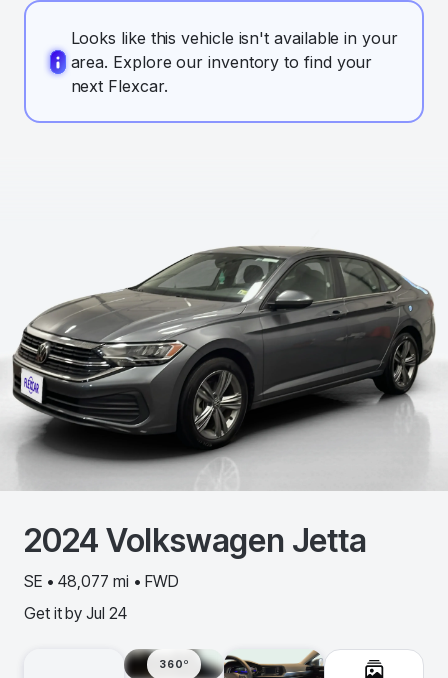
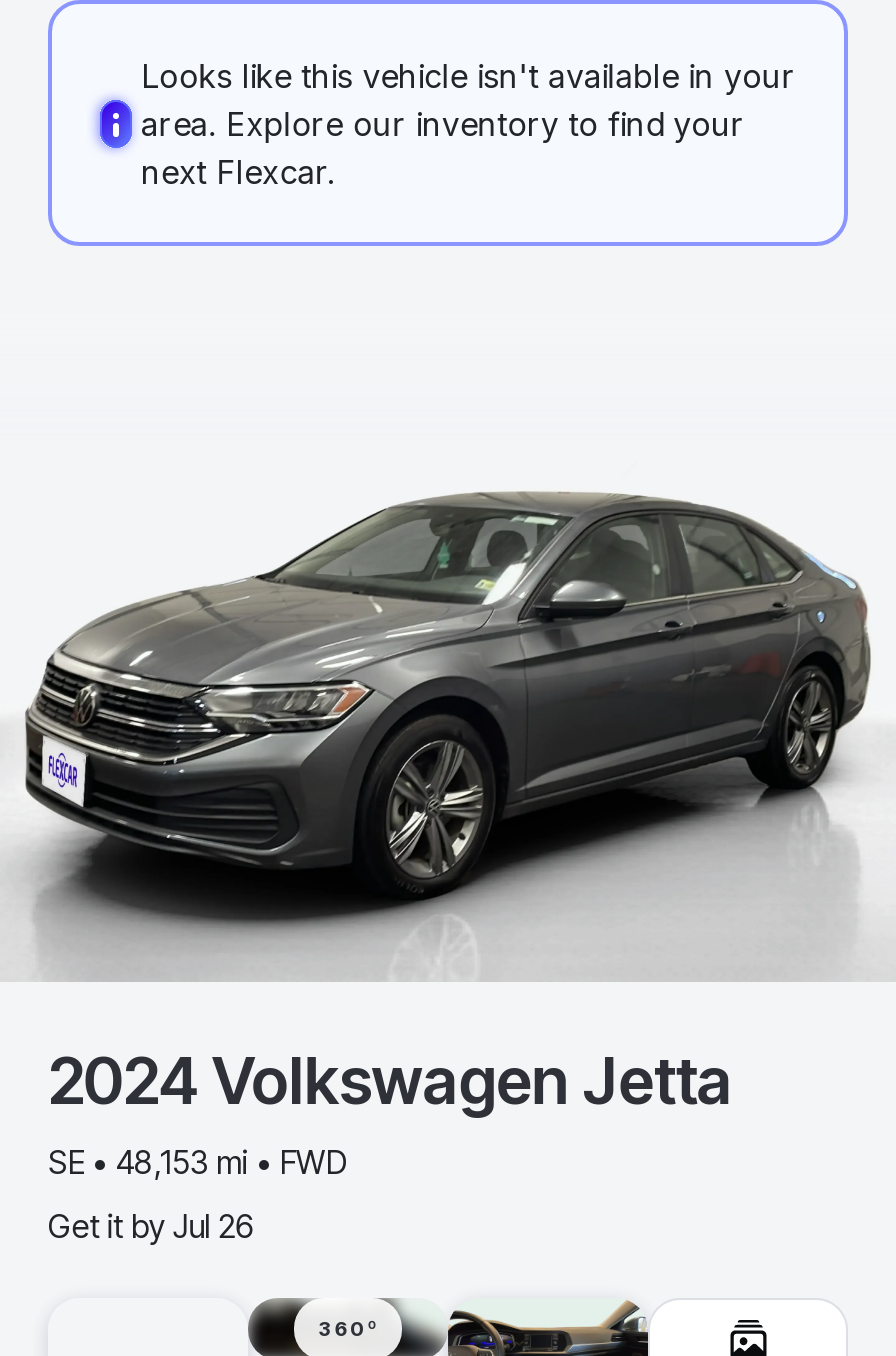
- SE • 48,077 mi • FWD
+ SE • 48,153 mi • FWD

- Get it by Jul 24
+ Get it by Jul 26
